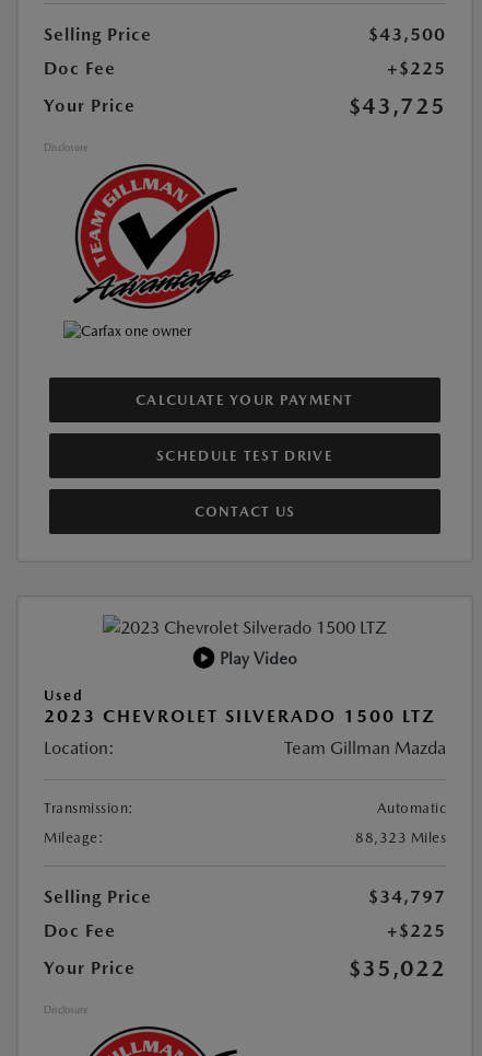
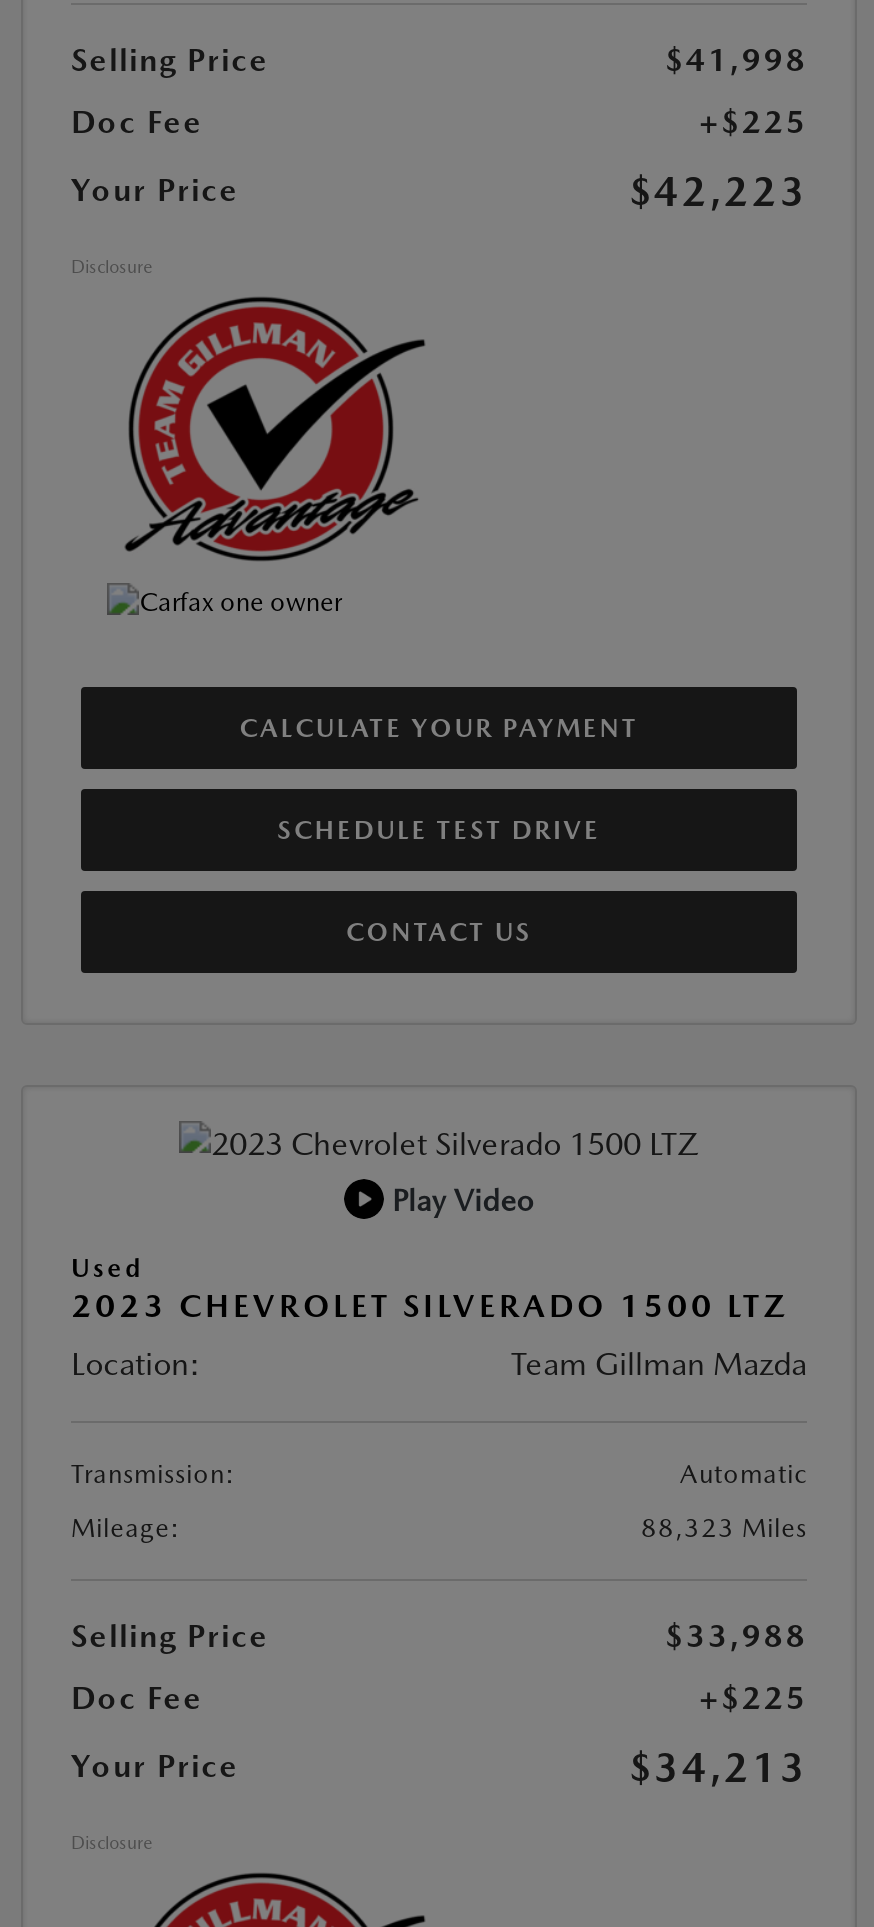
- $43,500
+ $41,998

- $43,725
+ $42,223

- $34,797
+ $33,988

- $35,022
+ $34,213
